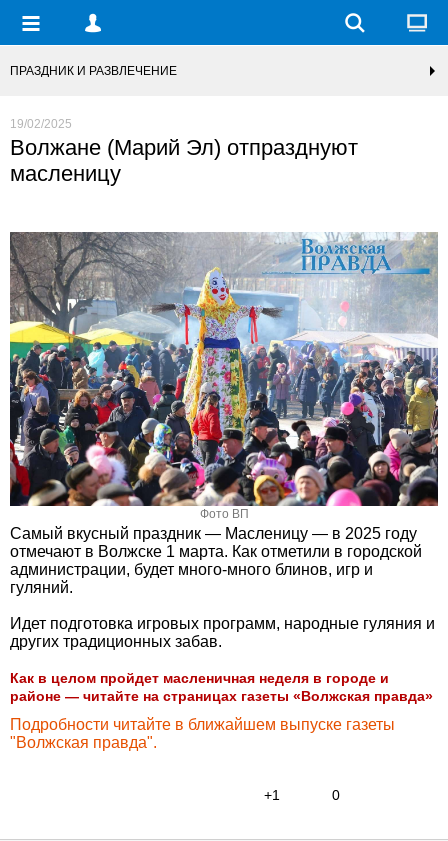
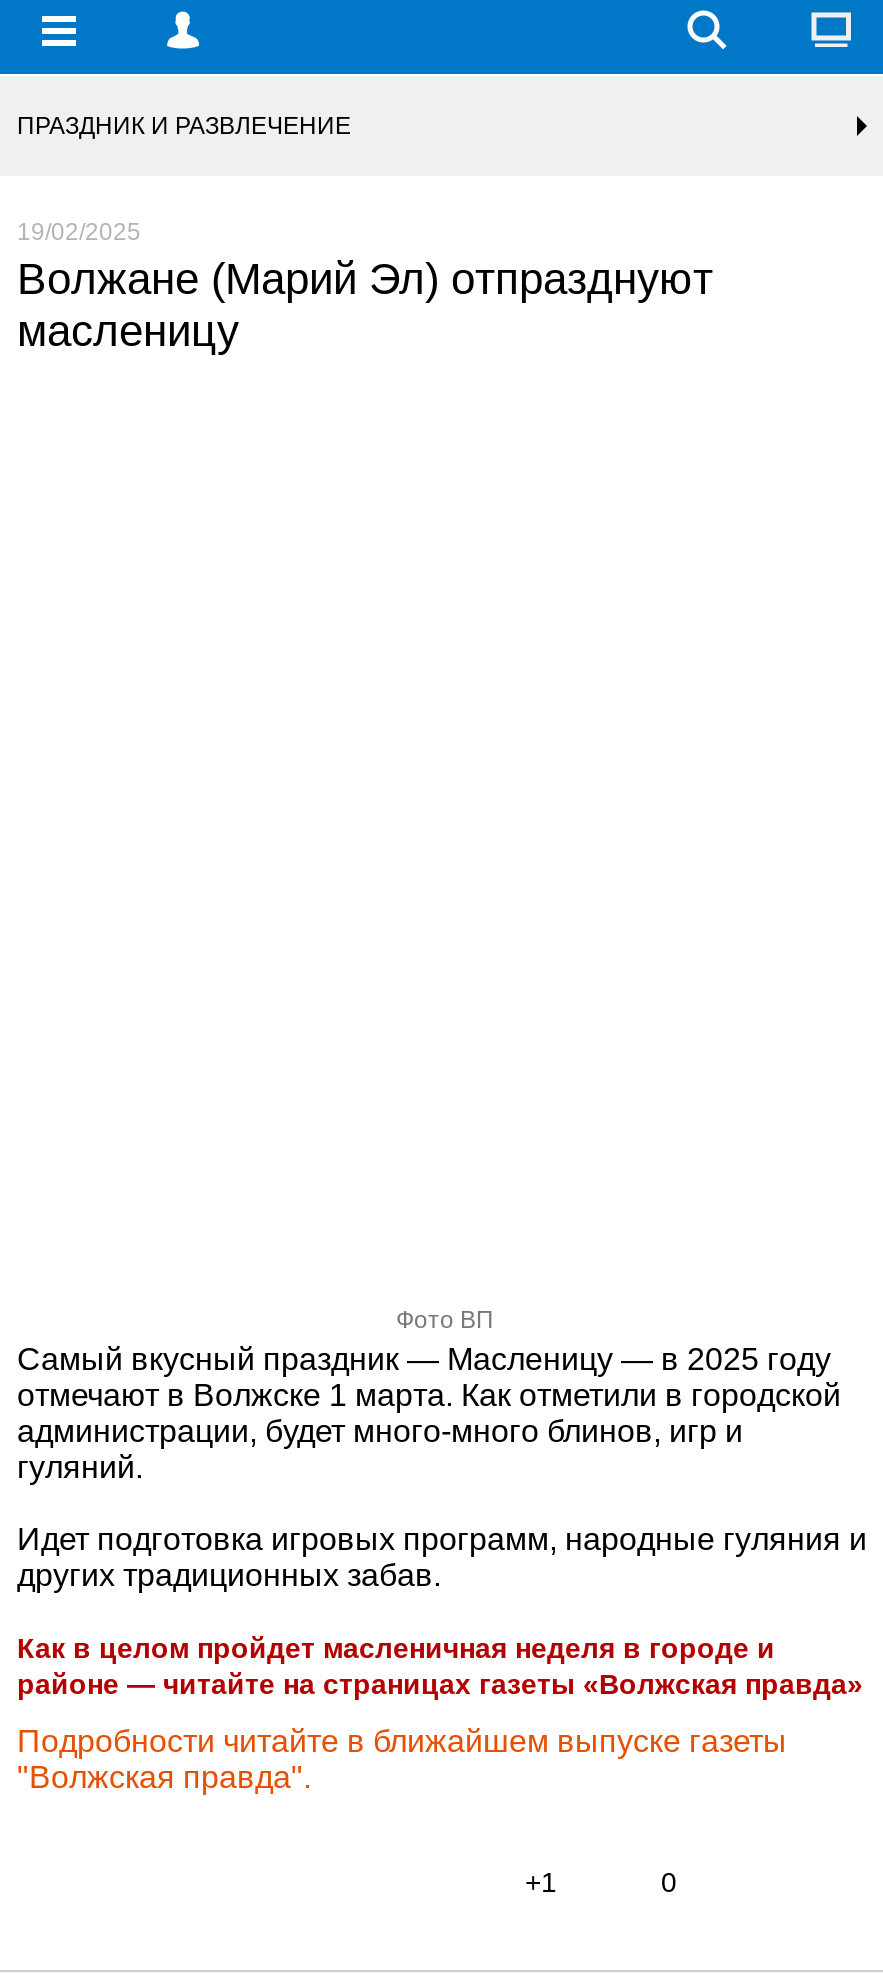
- [image]
